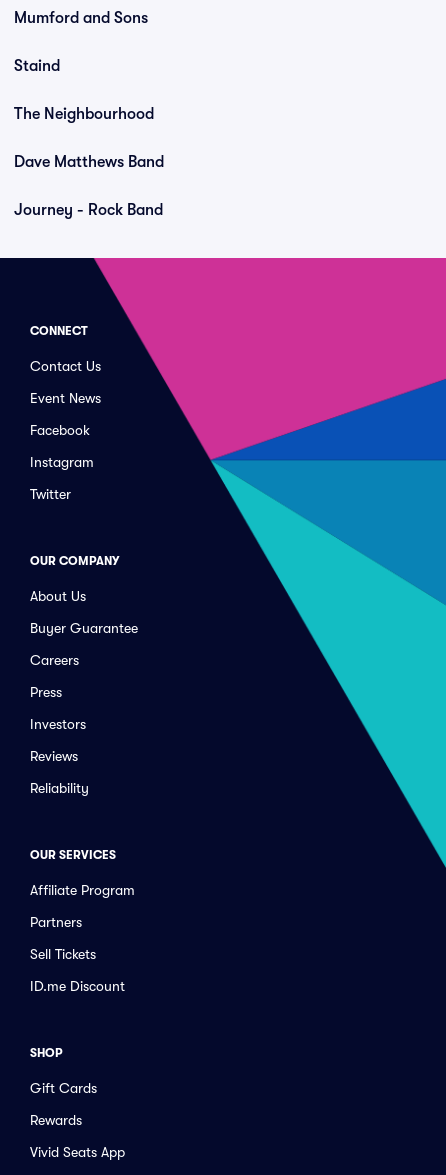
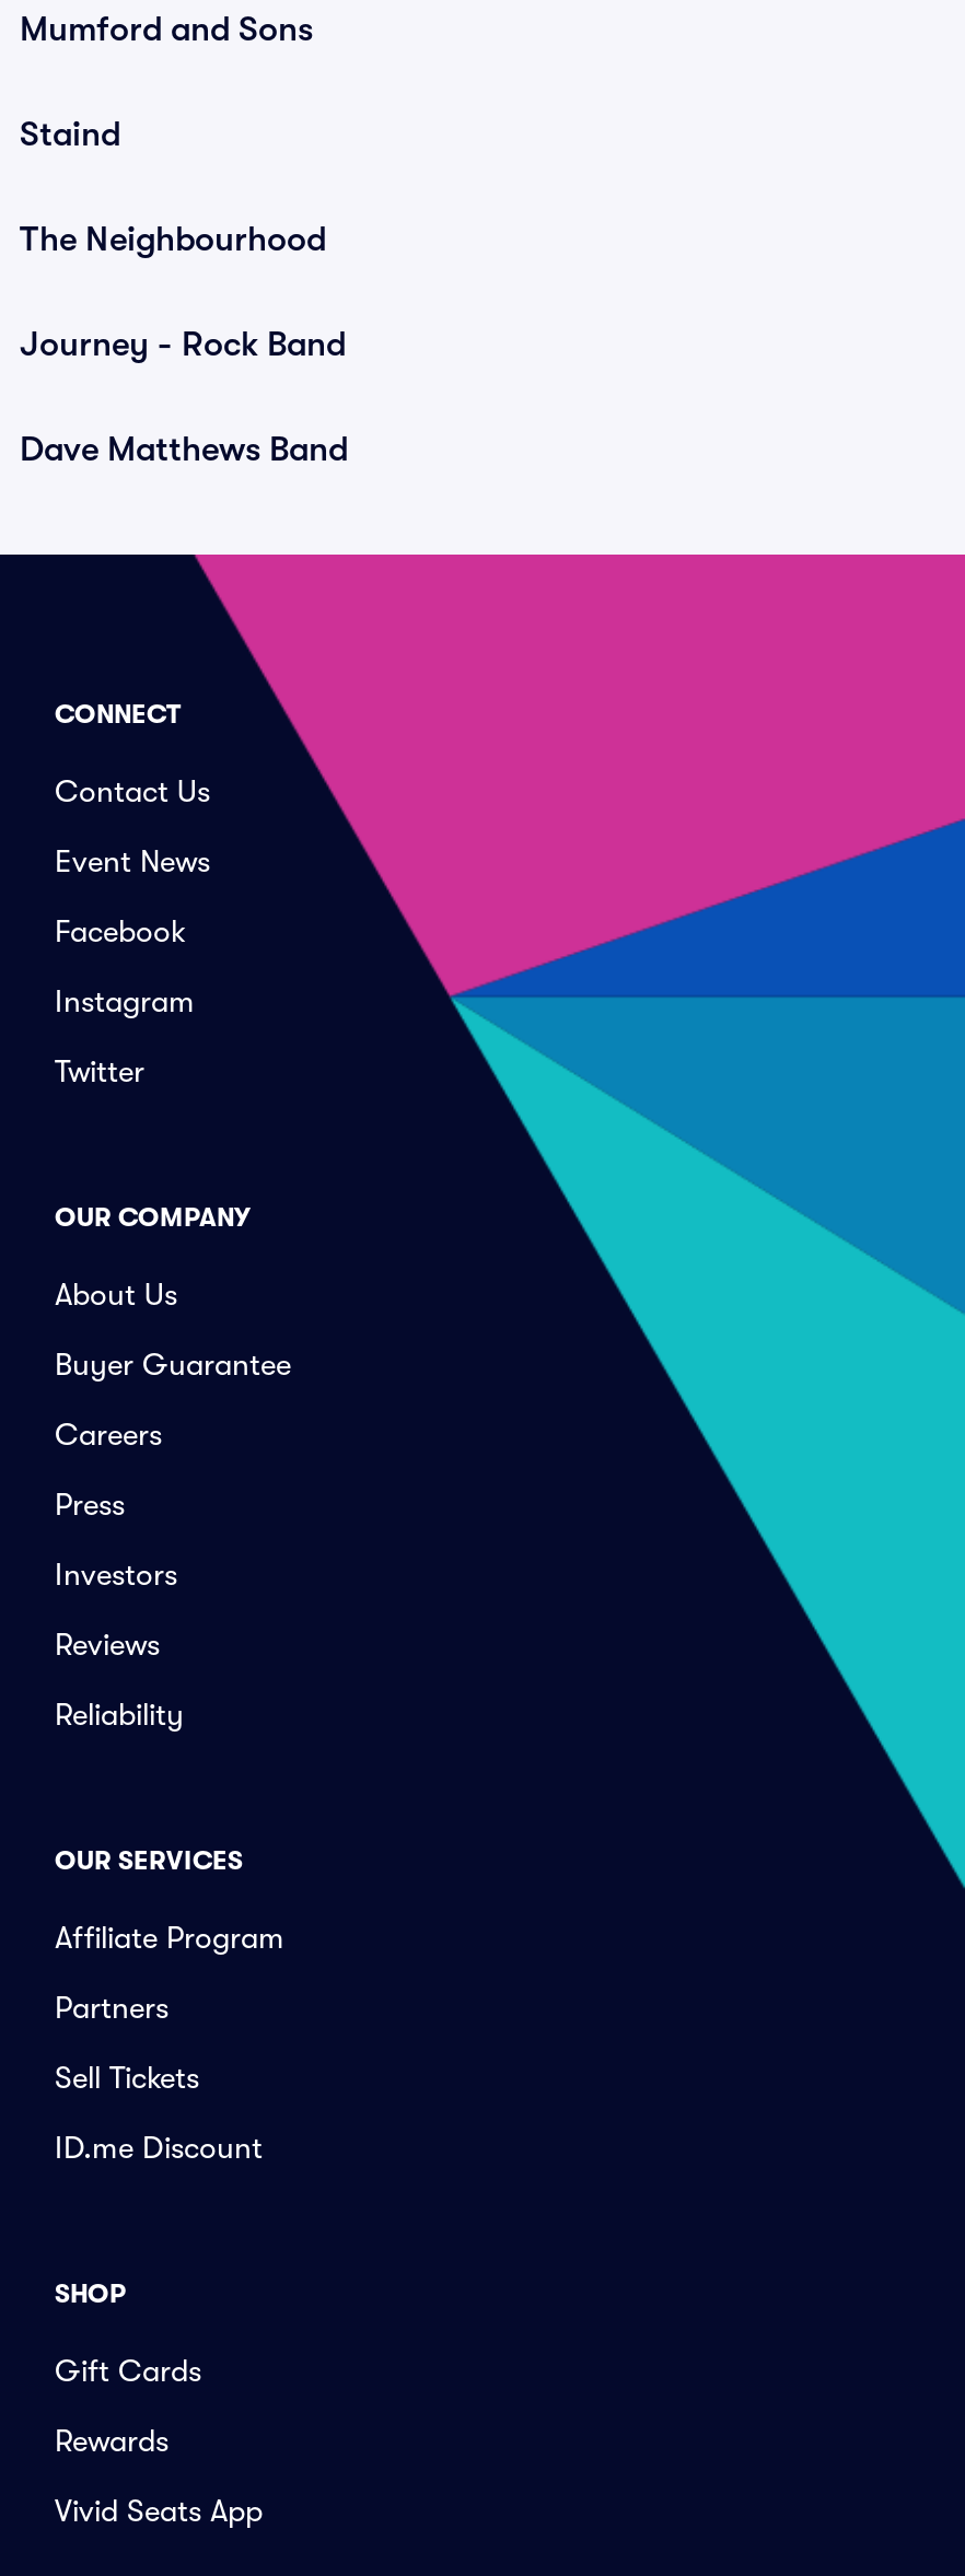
moved down: Dave Matthews Band

moved up: Journey - Rock Band
